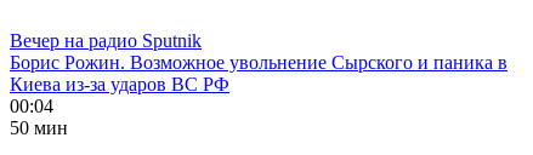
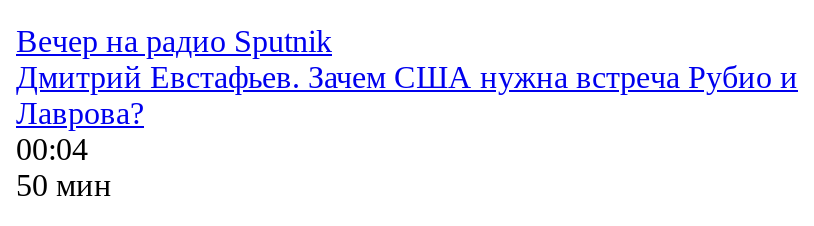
- Борис Рожин. Возможное увольнение Сырского и паника в
- Киева из-за ударов ВС РФ
+ Дмитрий Евстафьев. Зачем США нужна встреча Рубио и
+ Лаврова?
